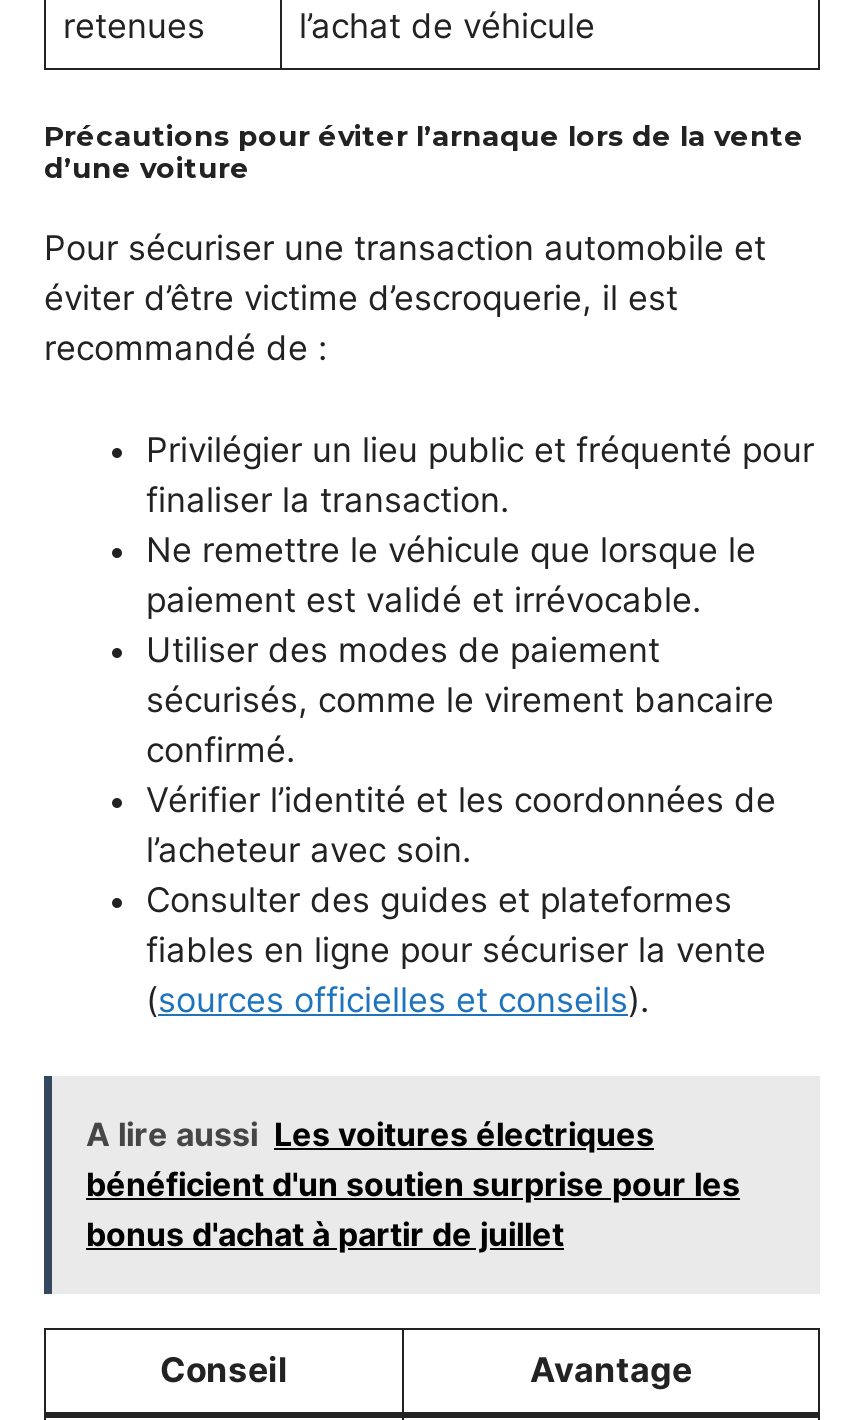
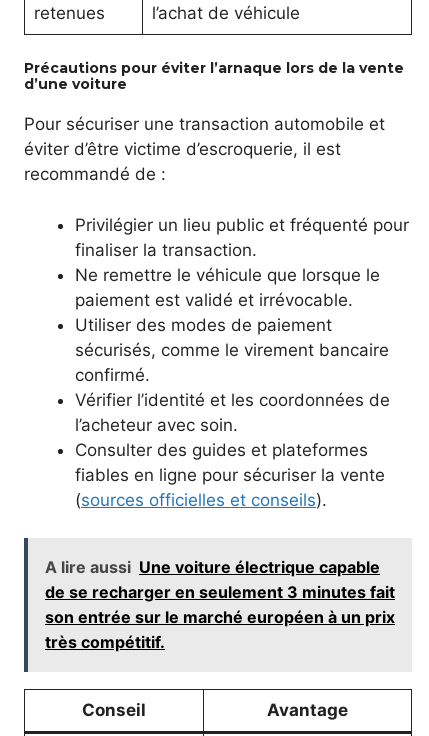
- A lire aussi Les voitures électriques
- bénéficient d'un soutien surprise pour les
- bonus d'achat à partir de juillet
+ A lire aussi Une voiture électrique capable
+ de se recharger en seulement 3 minutes fait
+ son entrée sur le marché européen à un prix
+ très compétitif.
